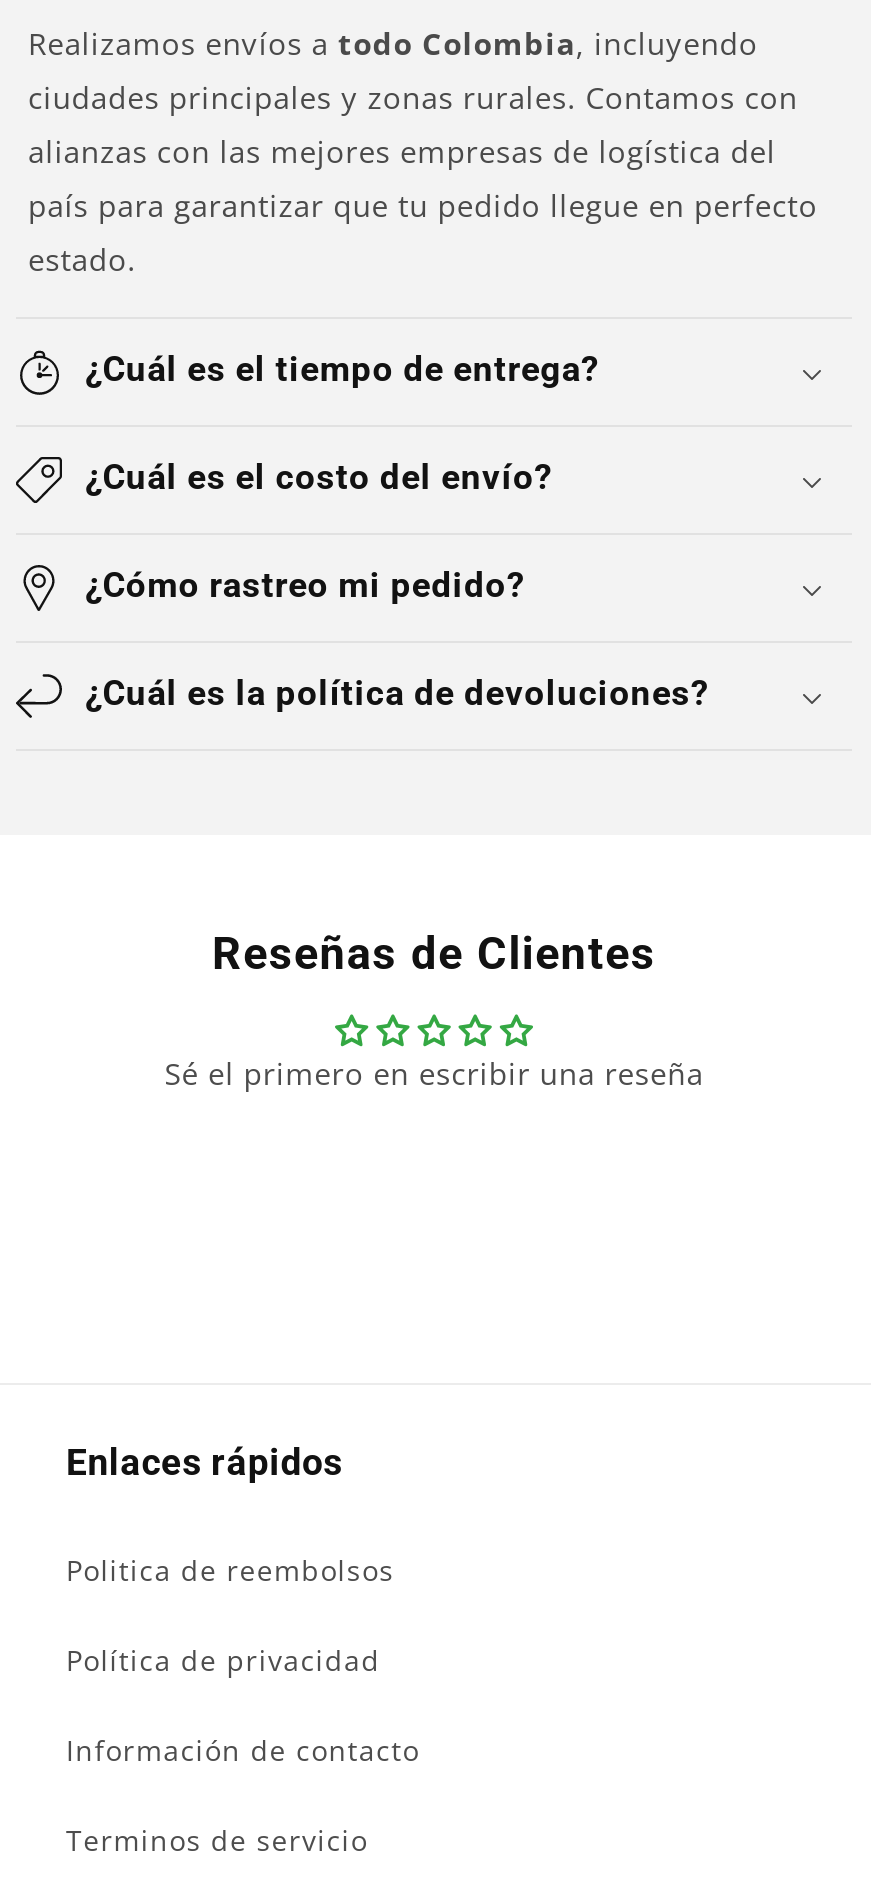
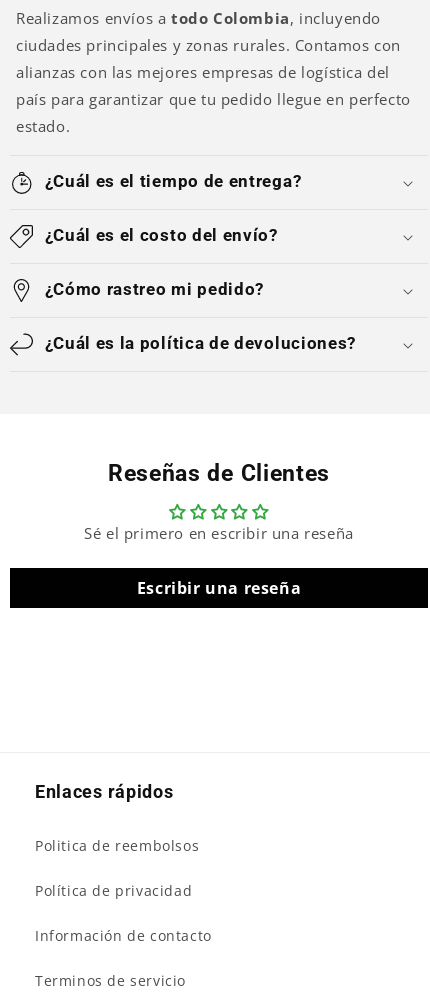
+ Escribir una reseña
